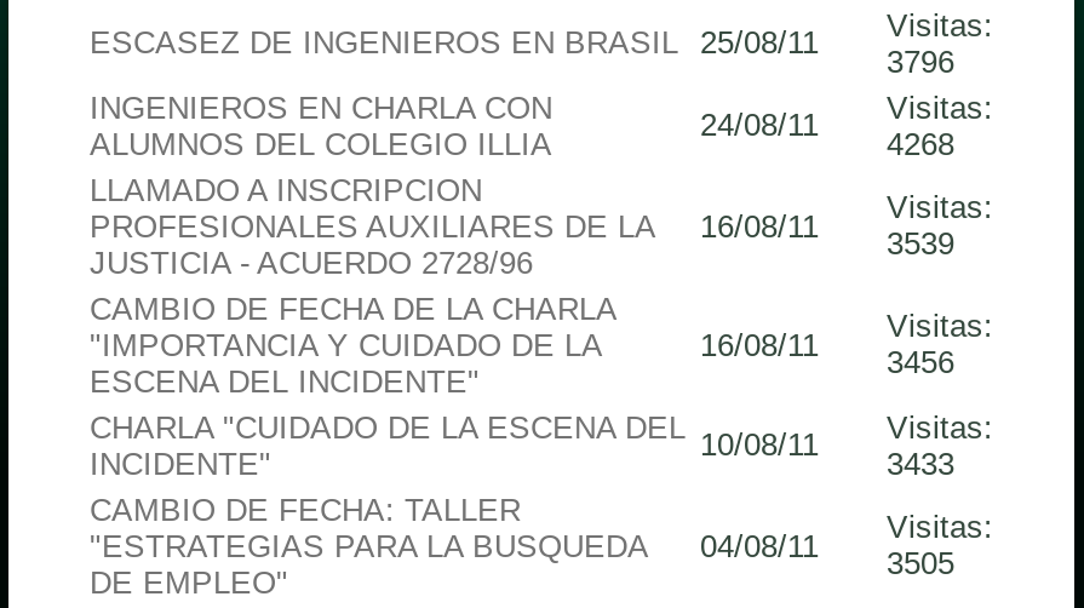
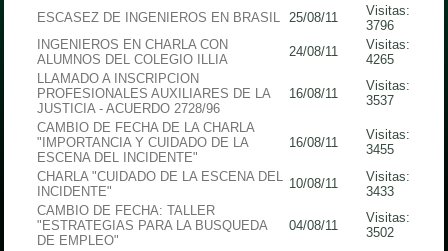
- 4268
+ 4265

- PROFESIONALES AUXILIARES DE LA 16/08/11 3539
+ PROFESIONALES AUXILIARES DE LA 16/08/11 3537

- 16/08/11 3456
+ 16/08/11 3455

- "ESTRATEGIAS PARA LA BUSQUEDA 04/08/11 3505
+ "ESTRATEGIAS PARA LA BUSQUEDA 04/08/11 3502
